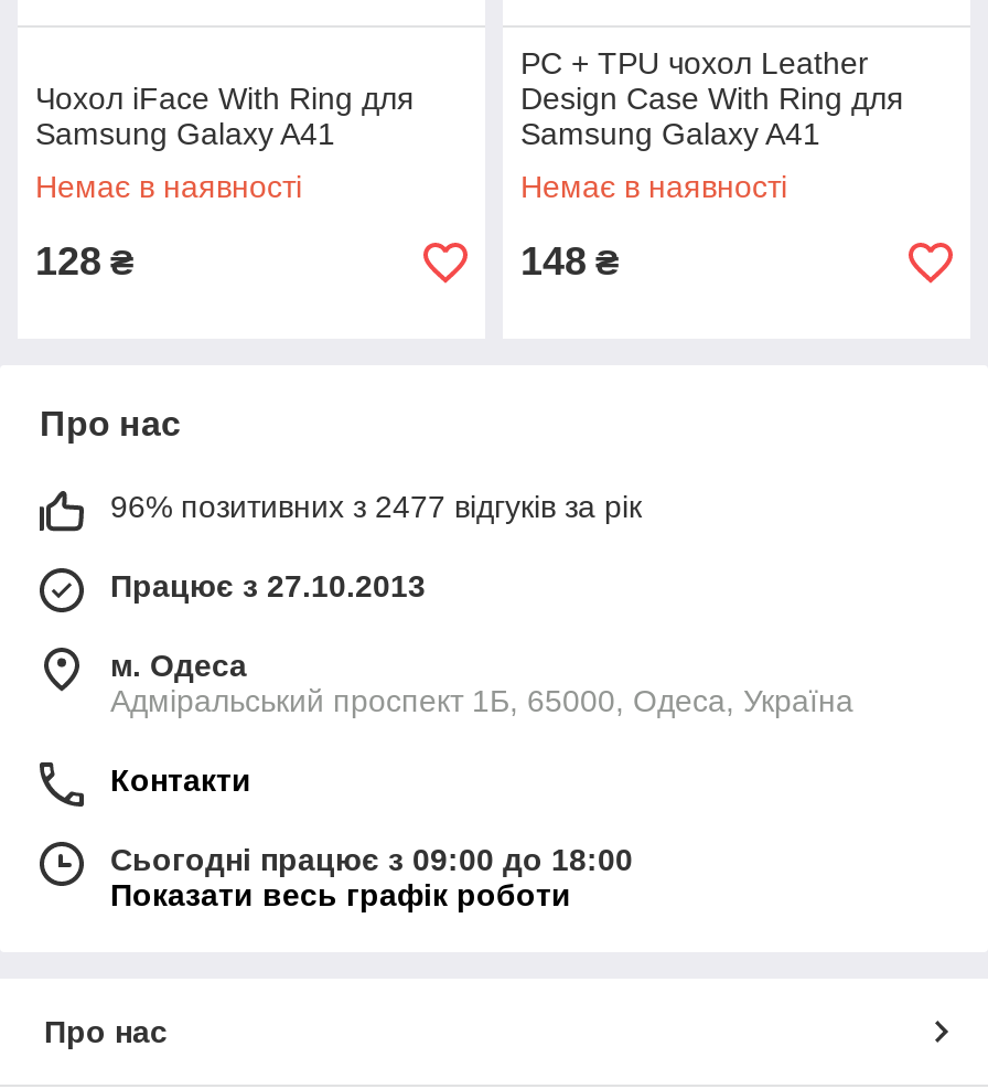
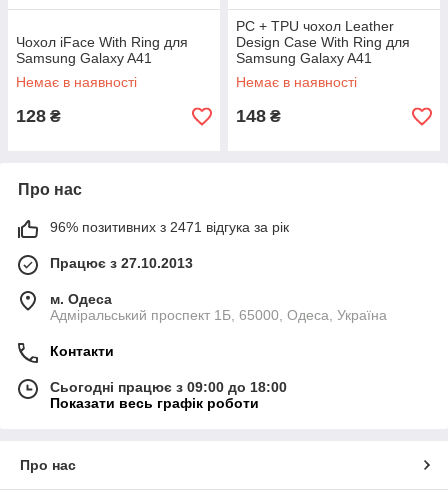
- 96% позитивних з 2477 відгуків за рік
+ 96% позитивних з 2471 відгука за рік
